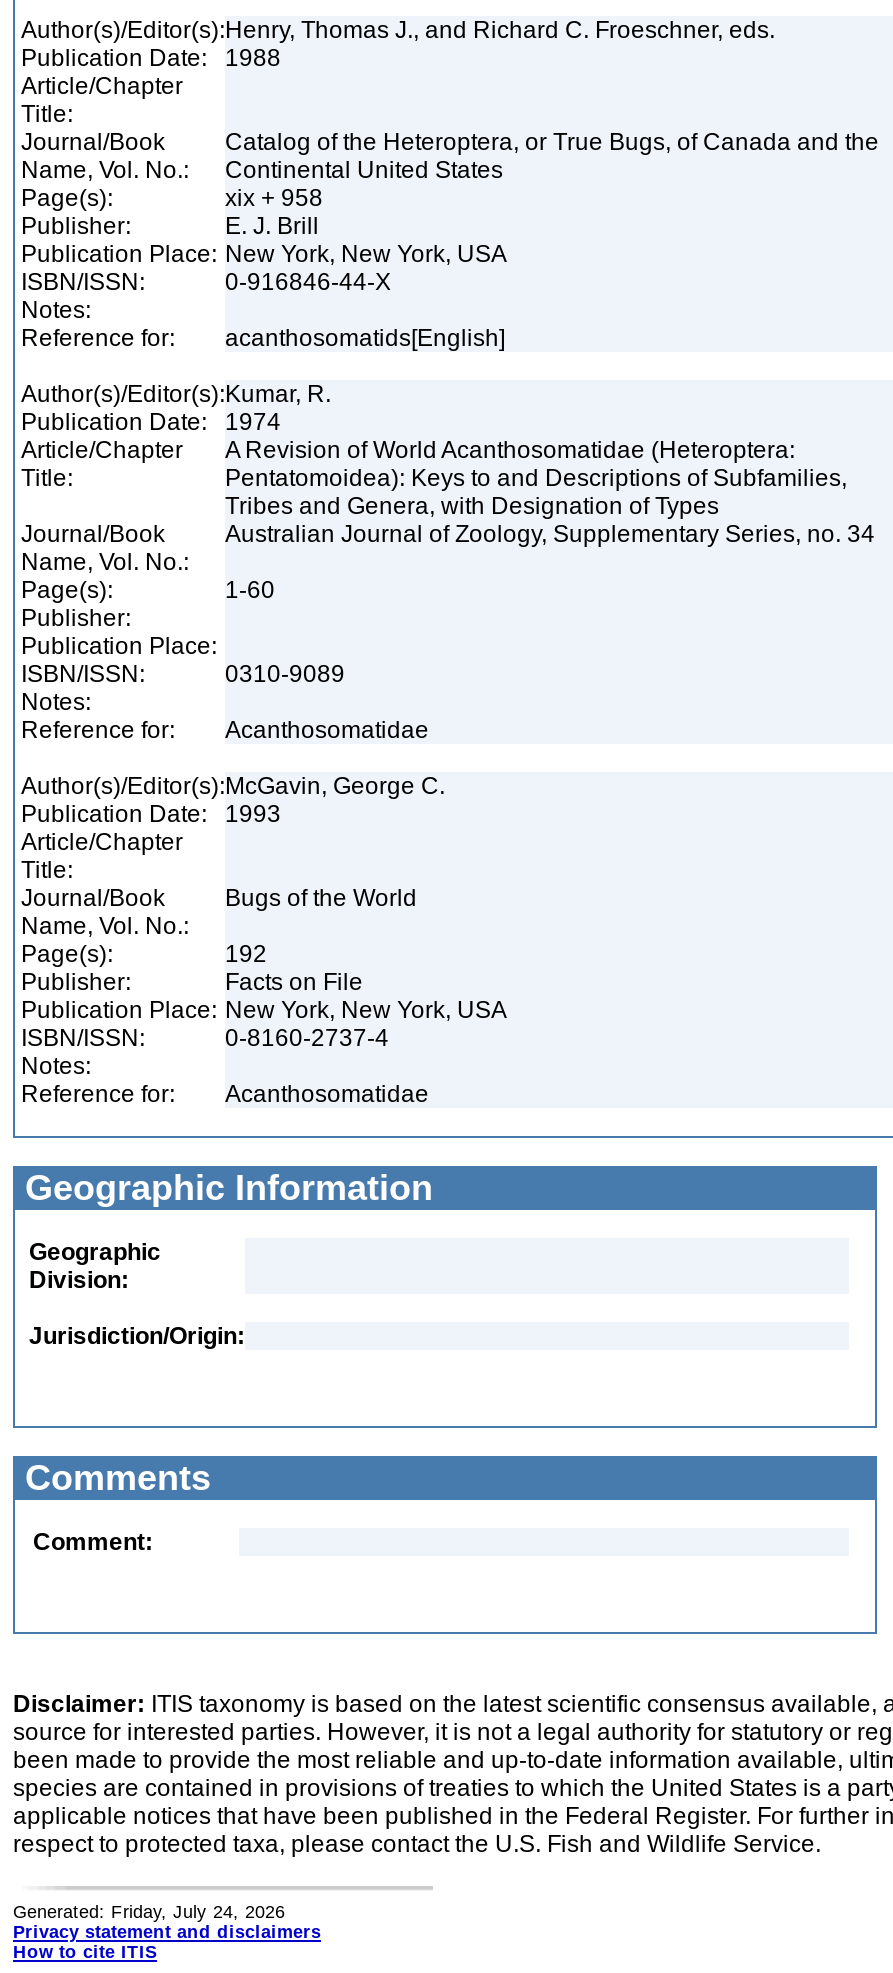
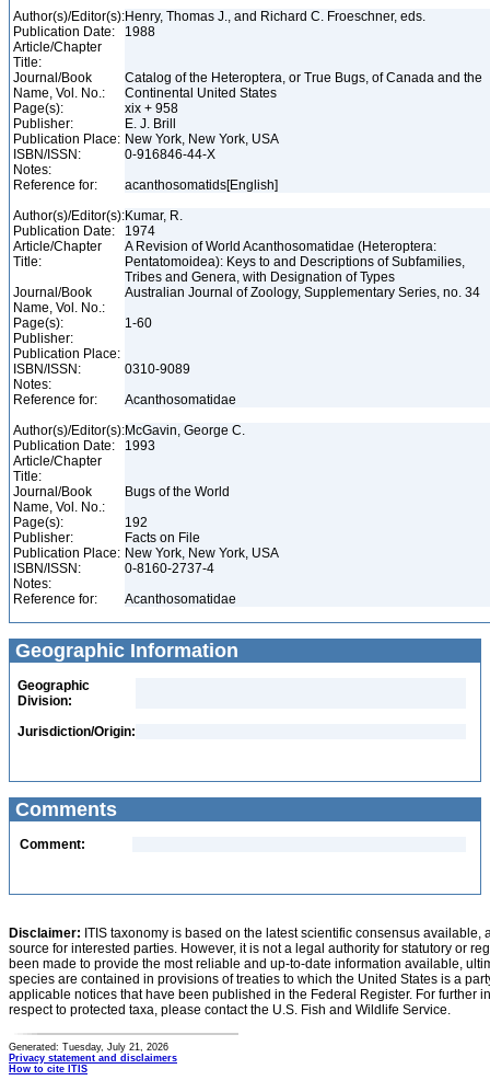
- Generated: Friday, July 24, 2026
+ Generated: Tuesday, July 21, 2026
